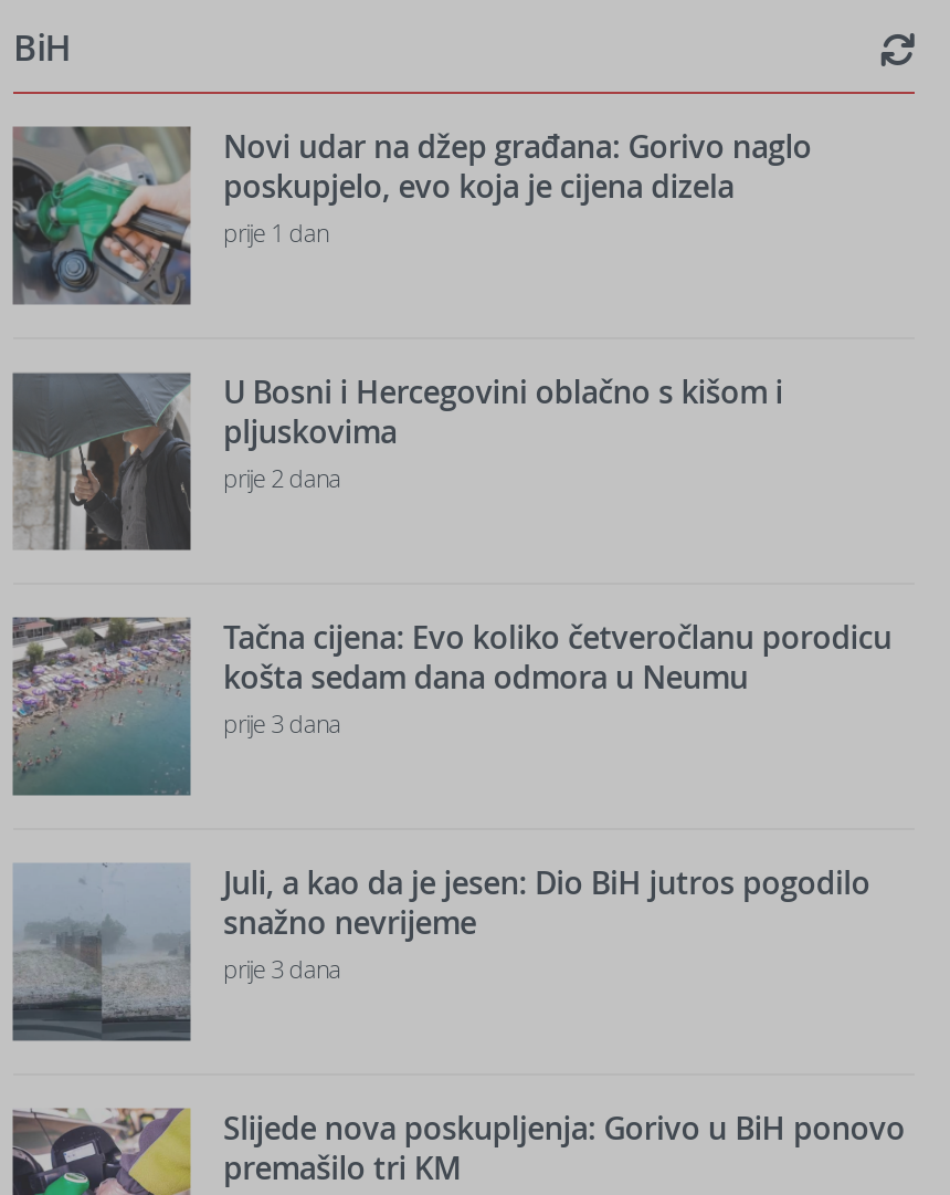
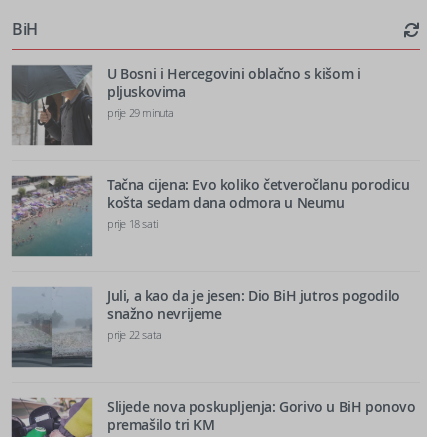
- [image]
- Novi udar na džep građana: Gorivo naglo
- poskupjelo, evo koja je cijena dizela
- prije 1 dan

- prije 2 dana
+ prije 29 minuta

- prije 3 dana
+ prije 18 sati

- prije 3 dana
+ prije 22 sata
